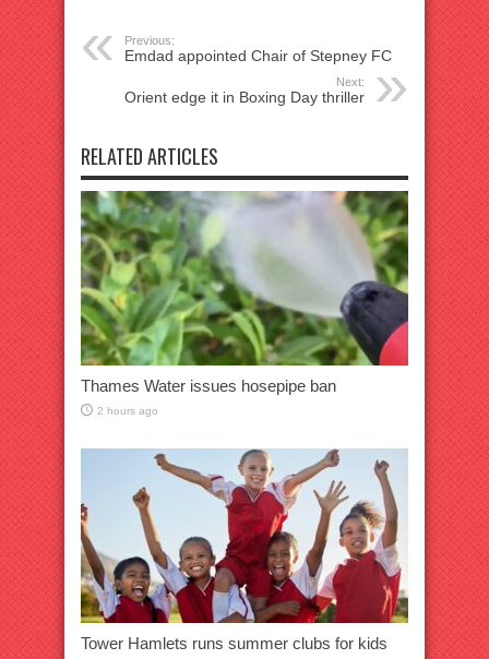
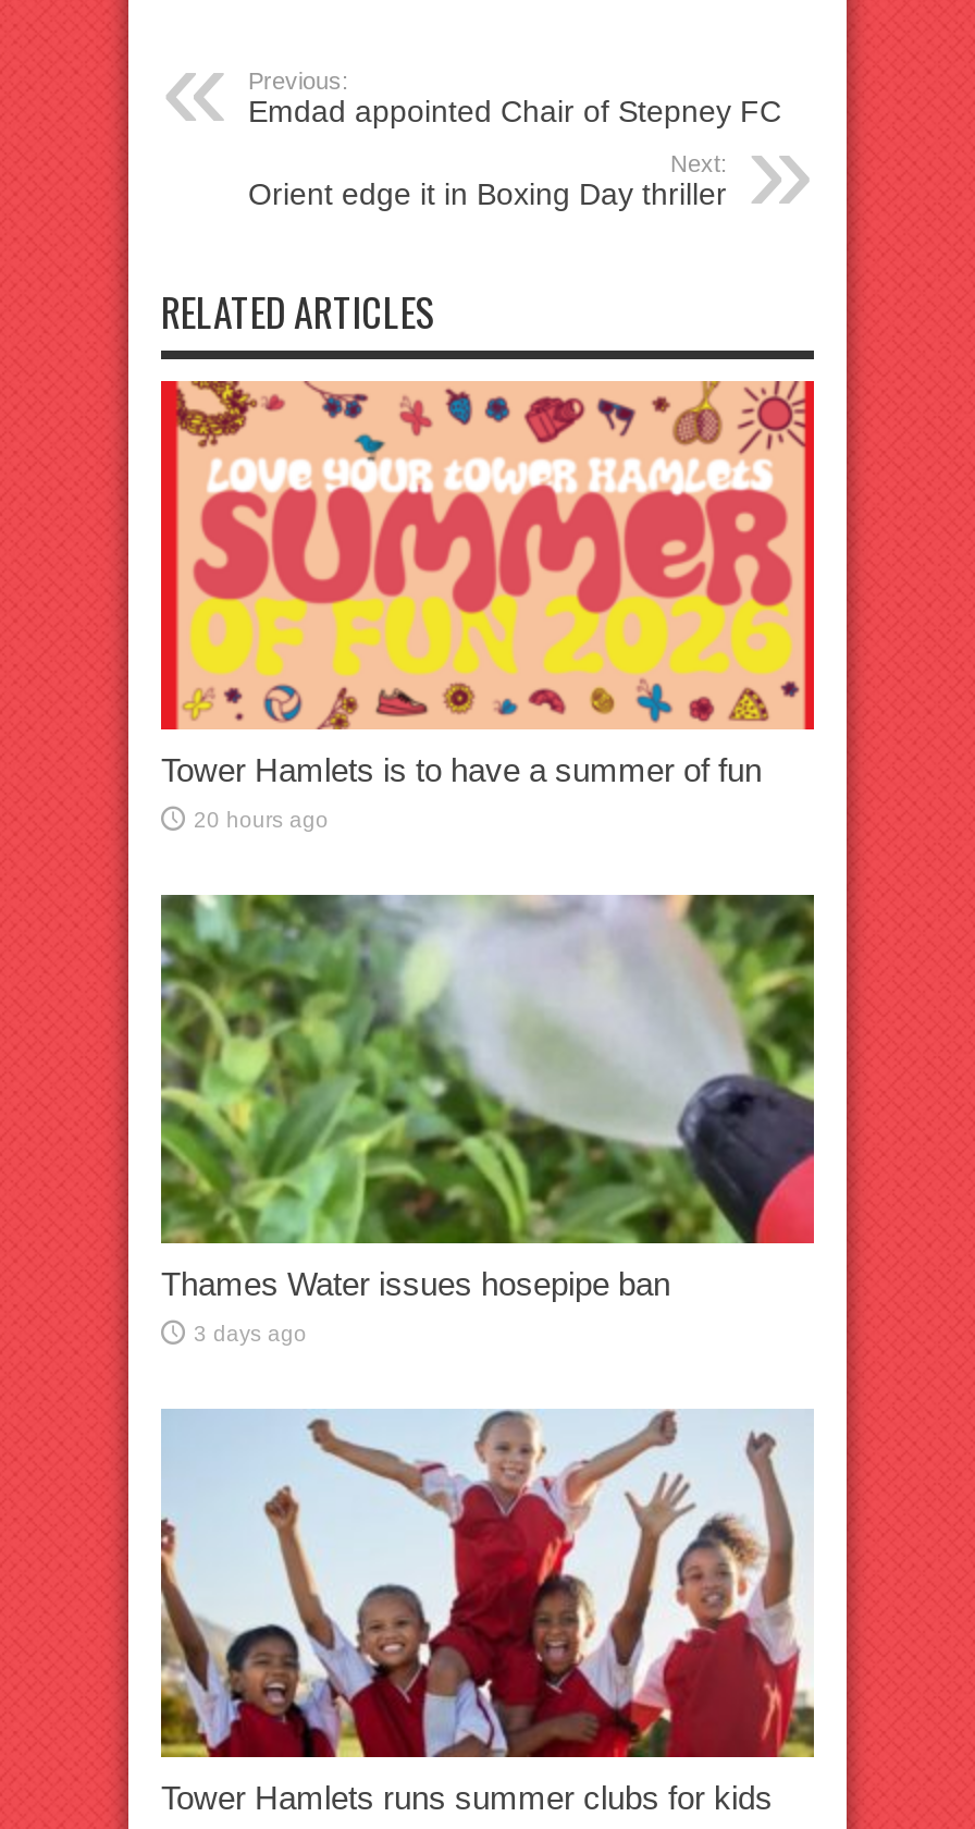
+ [image]
+ Tower Hamlets is to have a summer of fun
+ 20 hours ago

- 2 hours ago
+ 3 days ago
